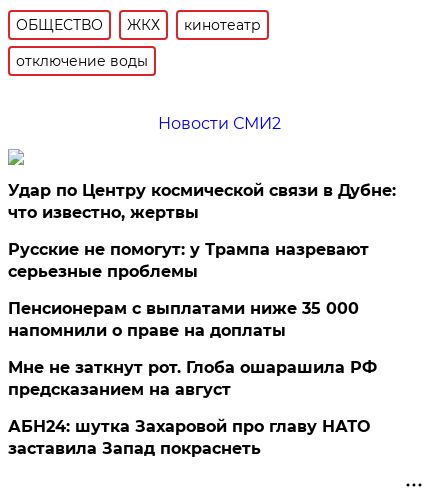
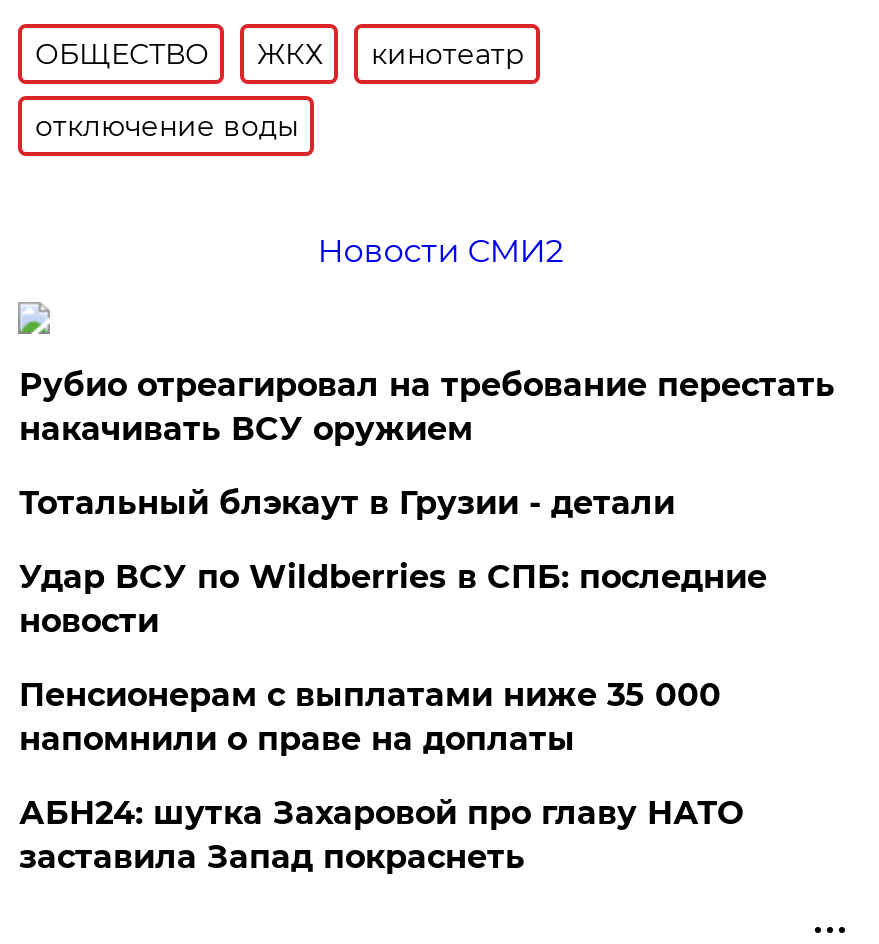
- Удар по Центру космической связи в Дубне:
- что известно, жертвы
- Русские не помогут: у Трампа назревают
- серьезные проблемы
+ Рубио отреагировал на требование перестать
+ накачивать ВСУ оружием
+ Тотальный блэкаут в Грузии - детали
+ Удар ВСУ по Wildberries в СПБ: последние
+ новости

moved down: Пенсионерам с выплатами ниже 35 000 | напомнили о праве на доплаты

- Мне не заткнут рот. Глоба ошарашила РФ
- предсказанием на август
